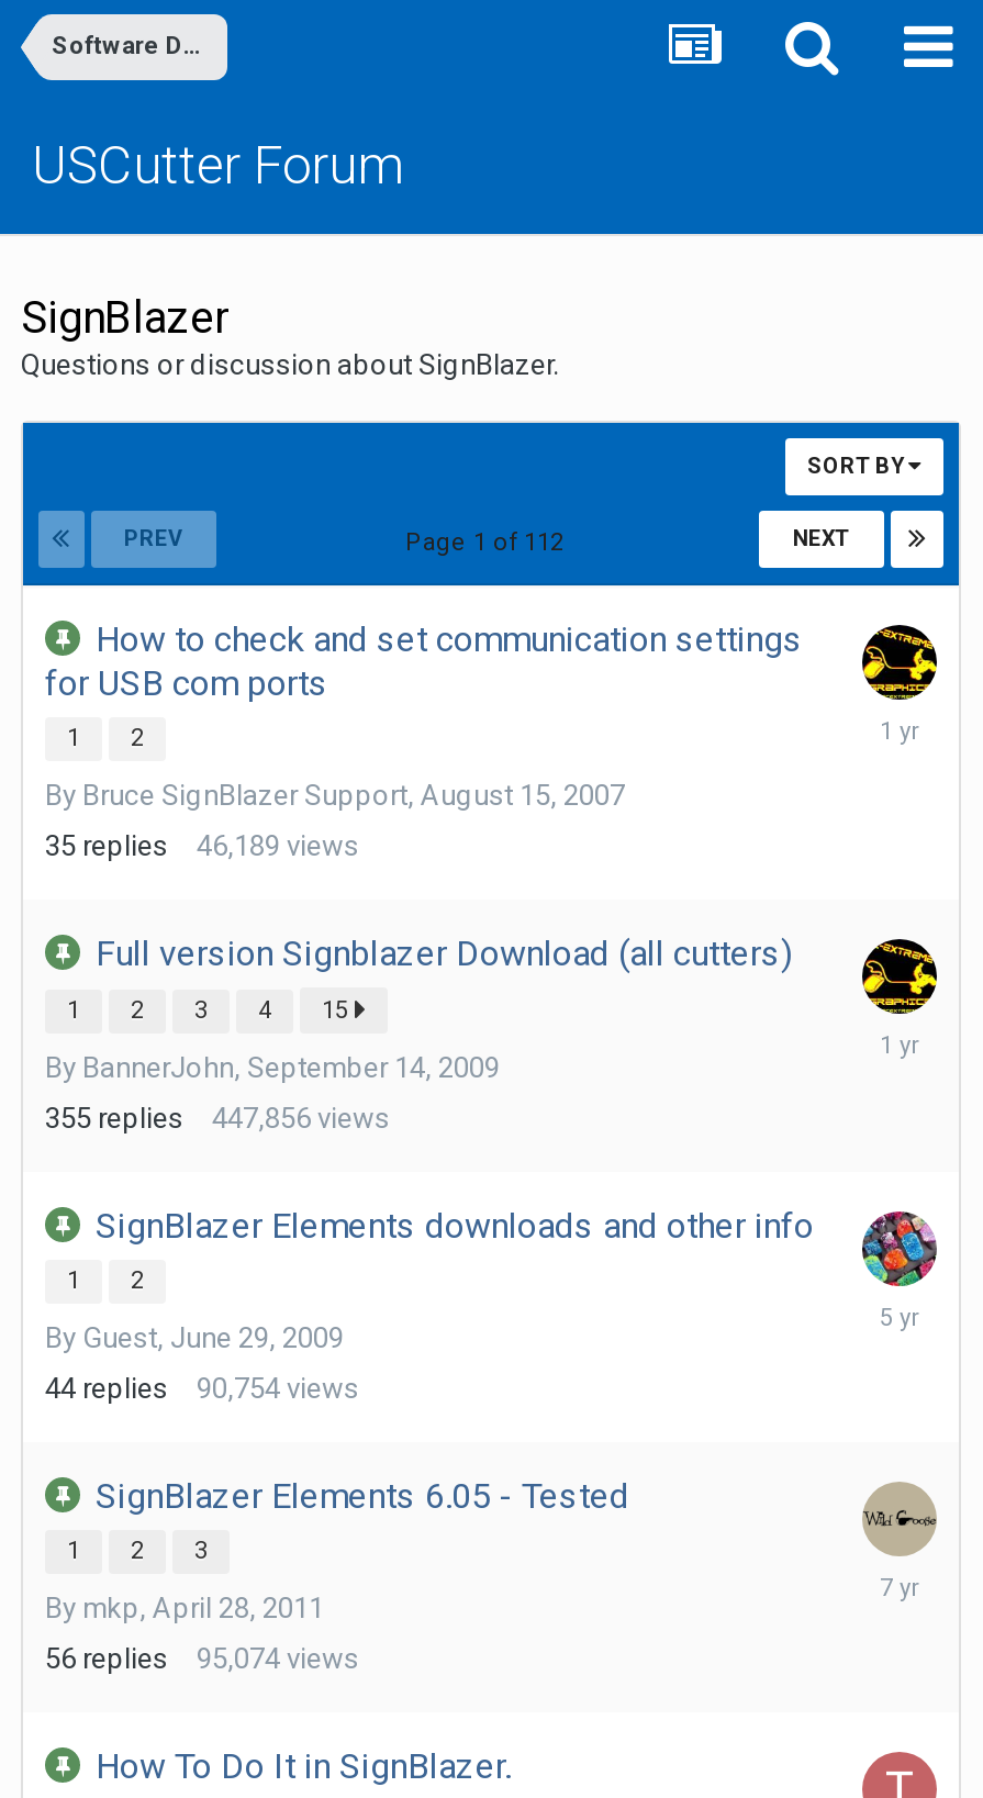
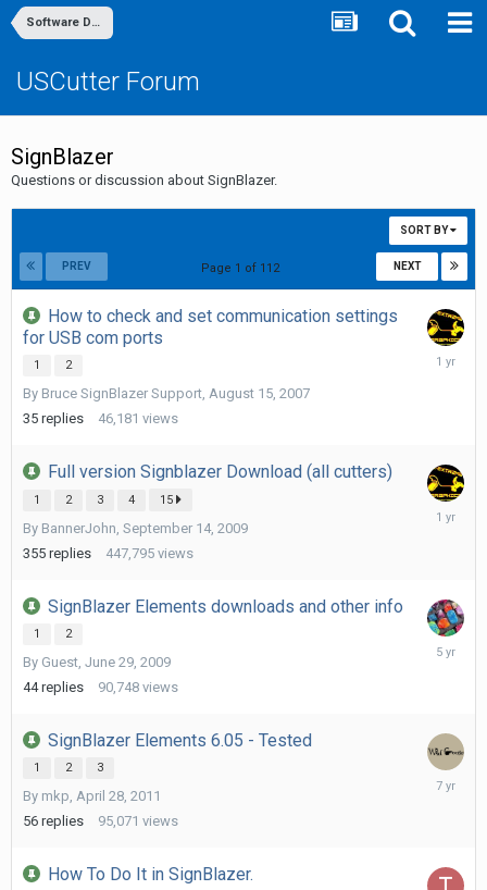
- 35 replies 46,189 views
+ 35 replies 46,181 views

- 355 replies 447,856 views
+ 355 replies 447,795 views

- 44 replies 90,754 views
+ 44 replies 90,748 views

- 56 replies 95,074 views
+ 56 replies 95,071 views
